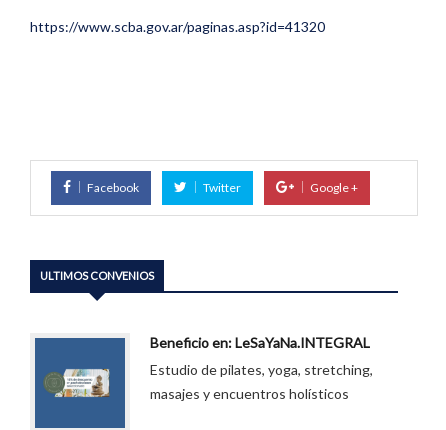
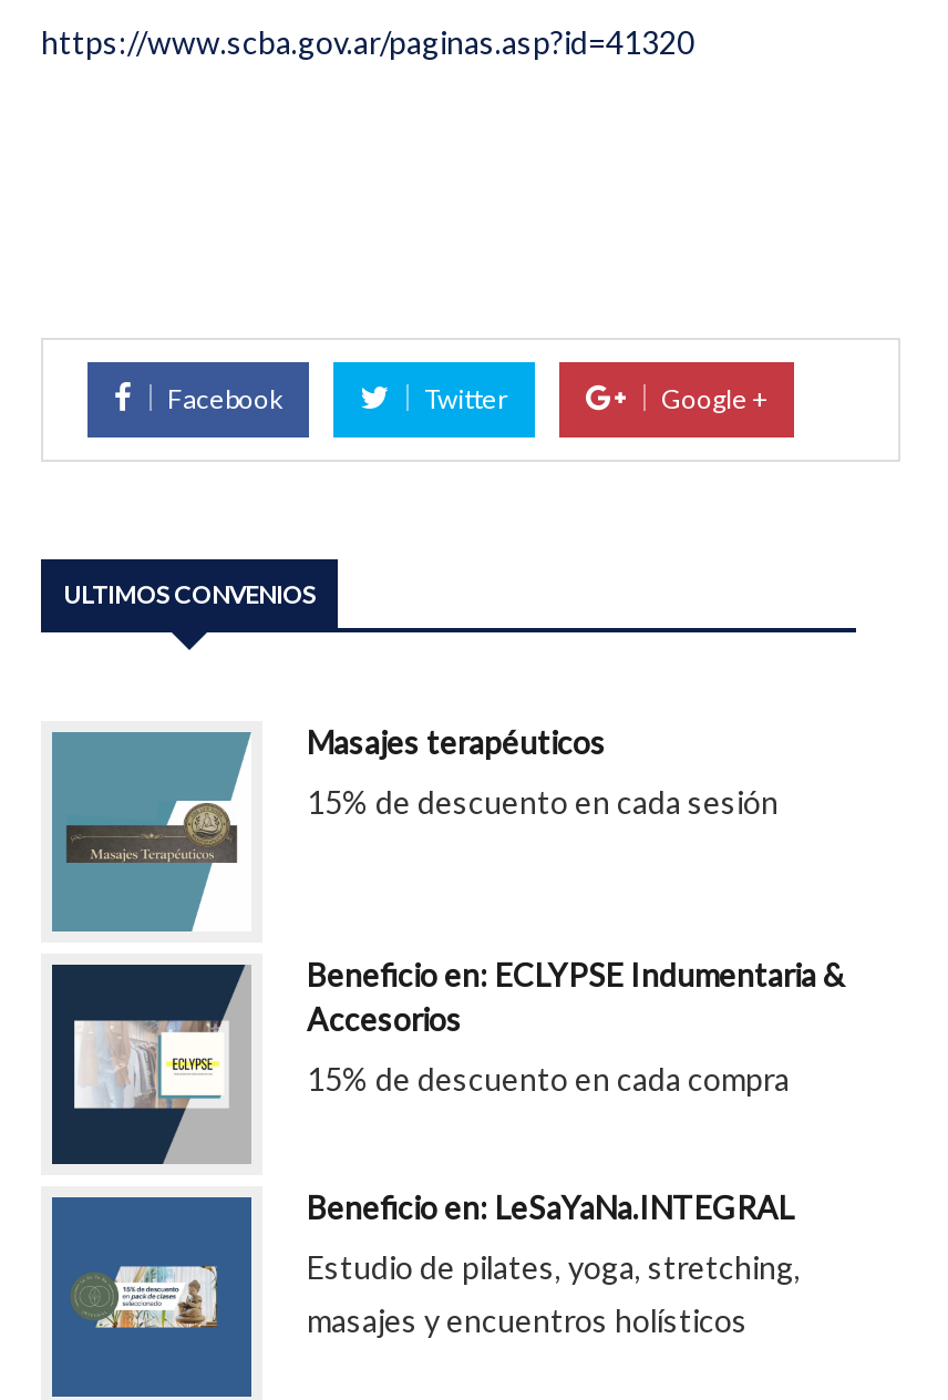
+ [image]
+ Beneficio en: ECLYPSE Indumentaria &
+ Accesorios
+ 15% de descuento en cada compra

+ [image]
+ Masajes terapéuticos
+ 15% de descuento en cada sesión
